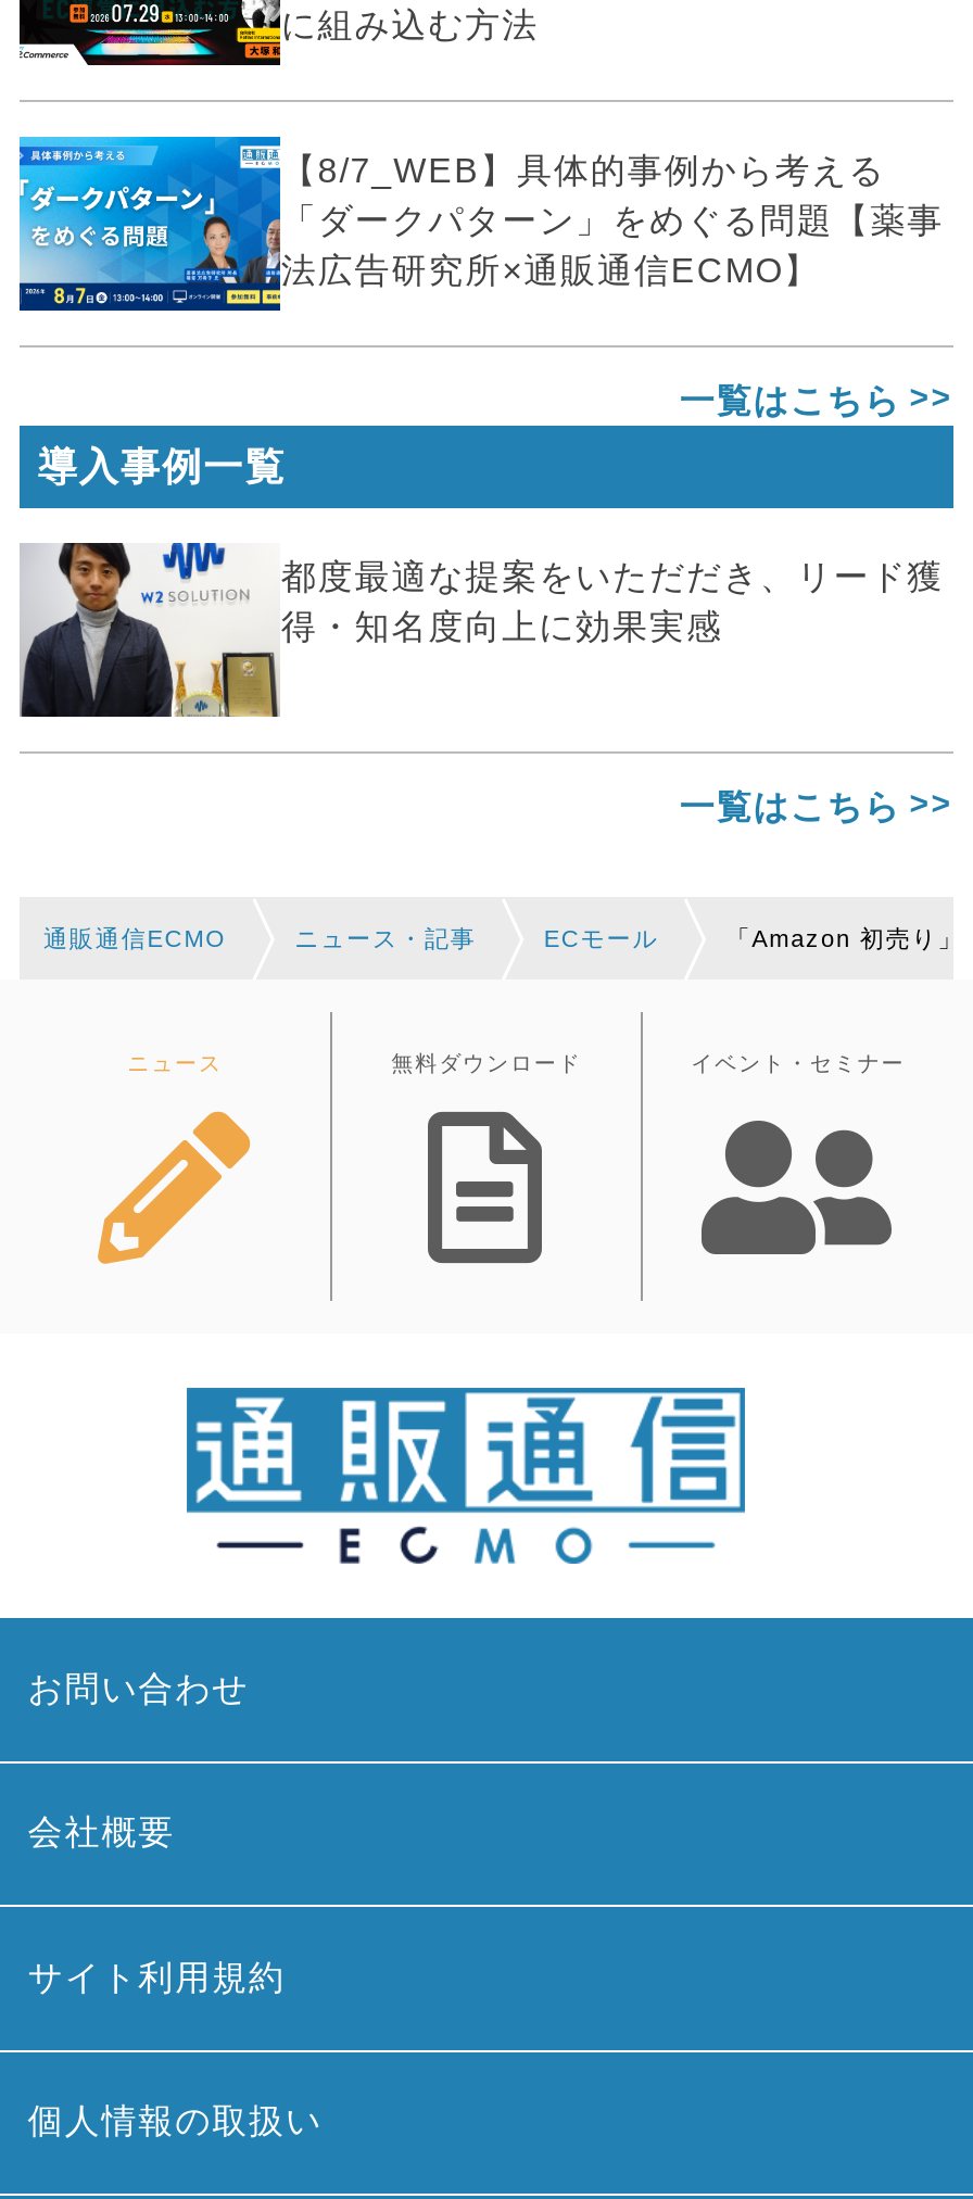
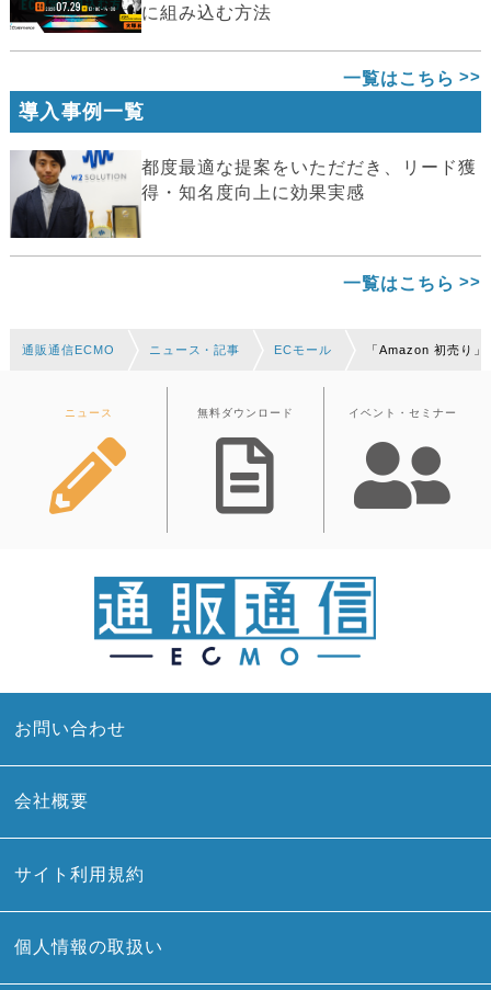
- [image]
- 【8/7_WEB】具体的事例から考える
- 「ダークパターン」をめぐる問題【薬事
- 法広告研究所×通販通信ECMO】
